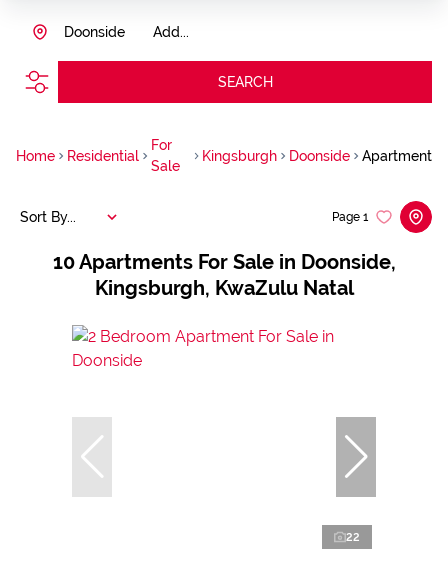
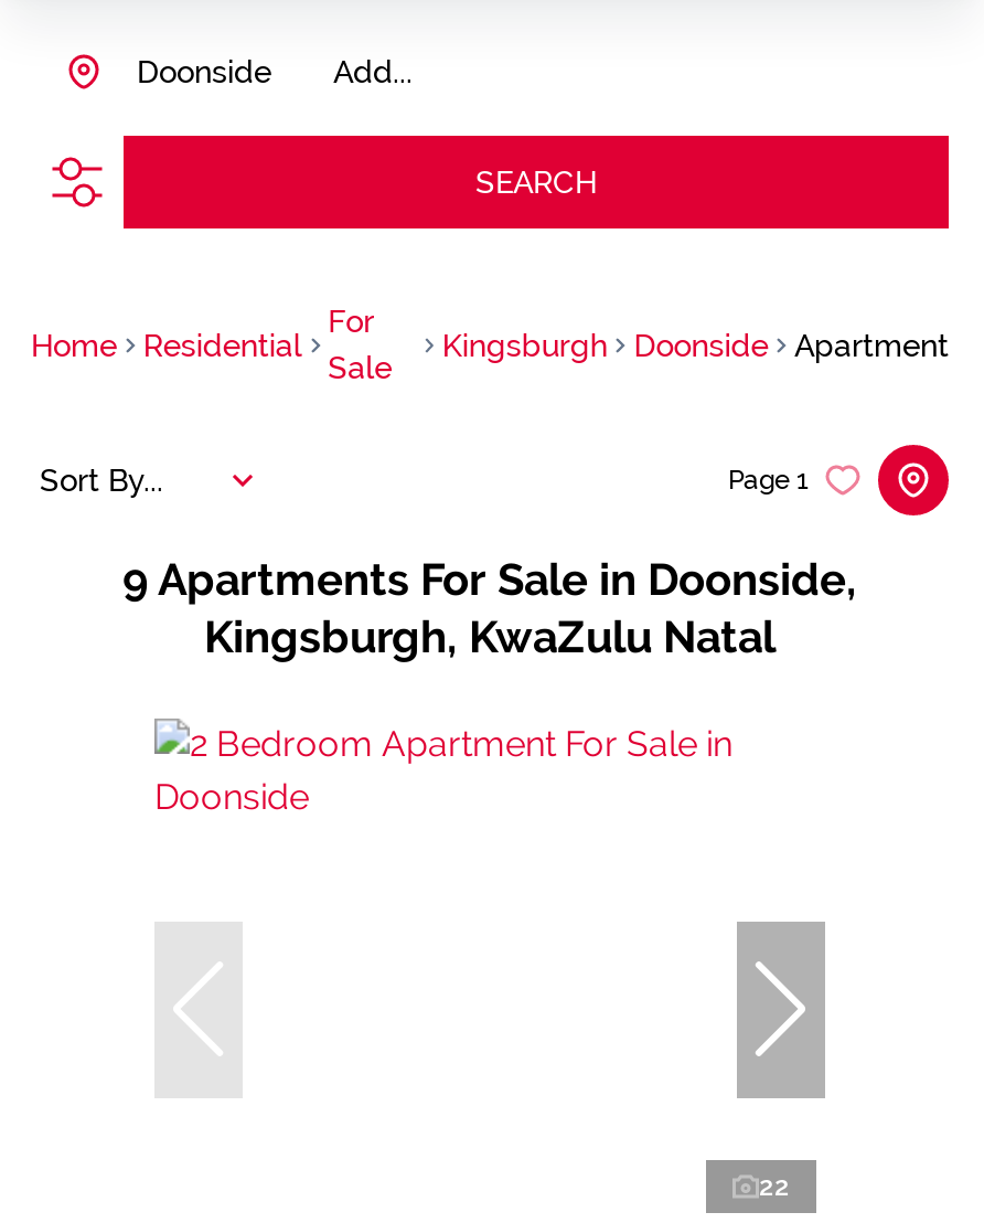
- 10 Apartments For Sale in Doonside,
+ 9 Apartments For Sale in Doonside,
